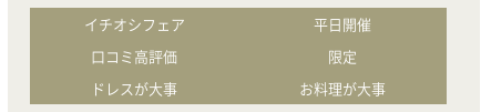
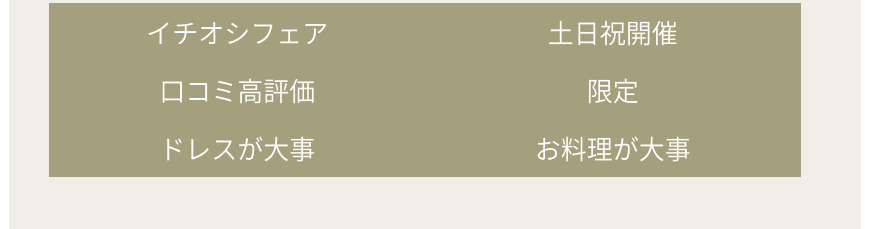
- 平日開催
+ 土日祝開催
